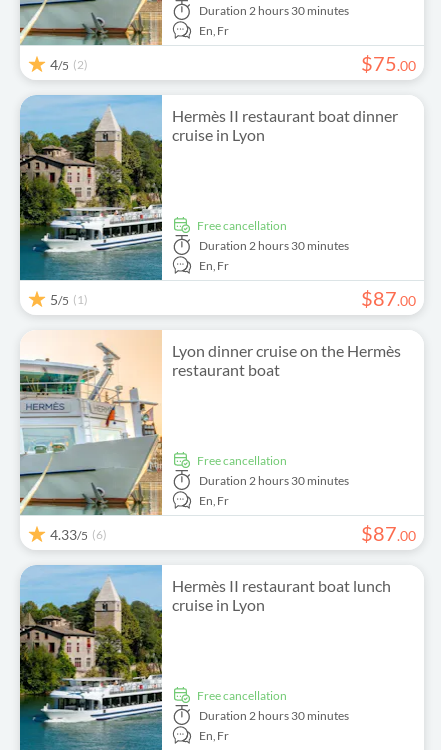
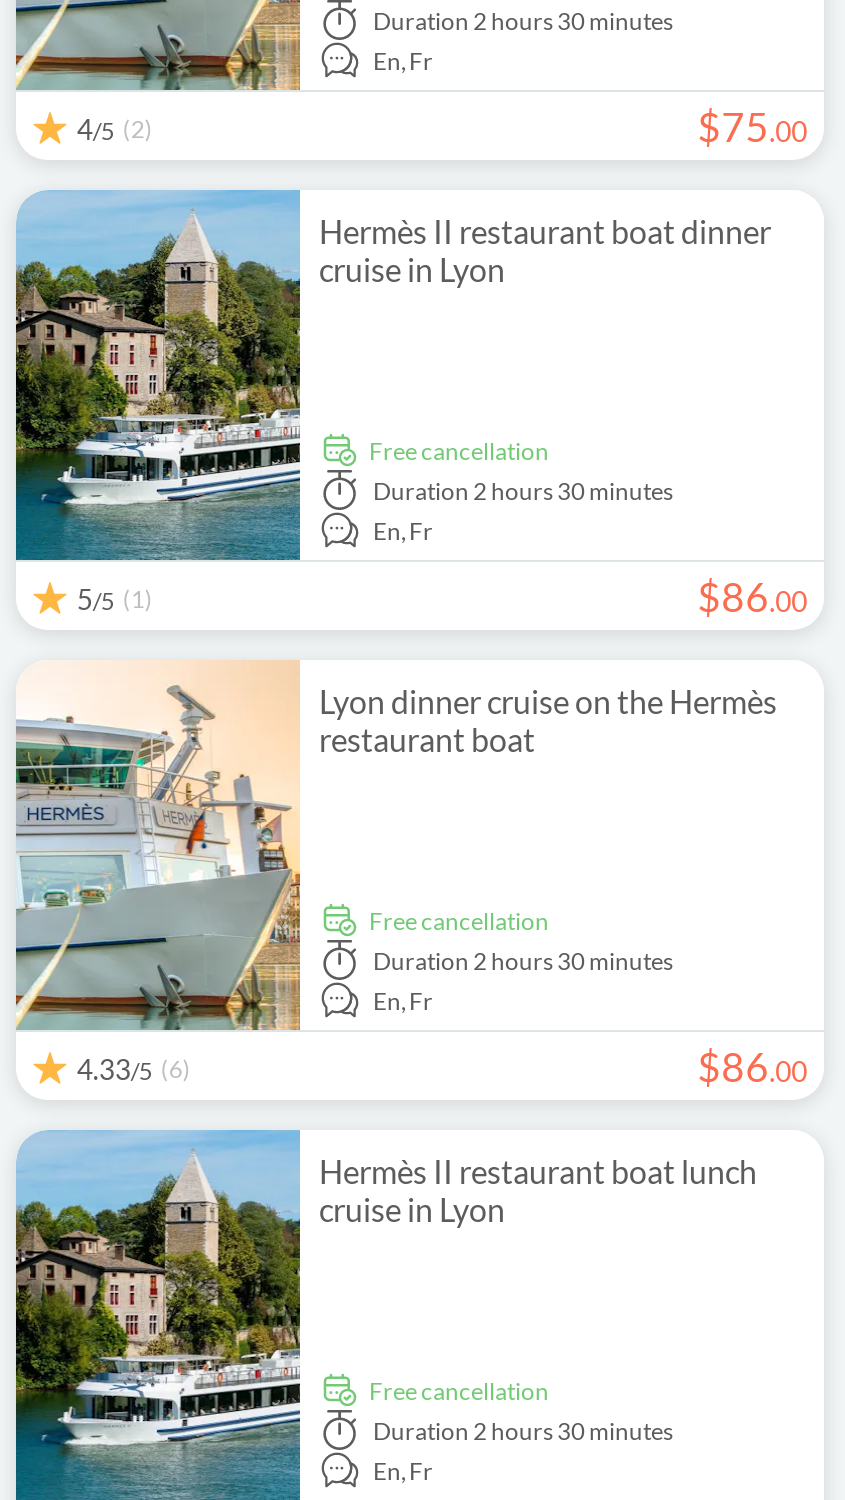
- $87.00
+ $86.00

- $87.00
+ $86.00
